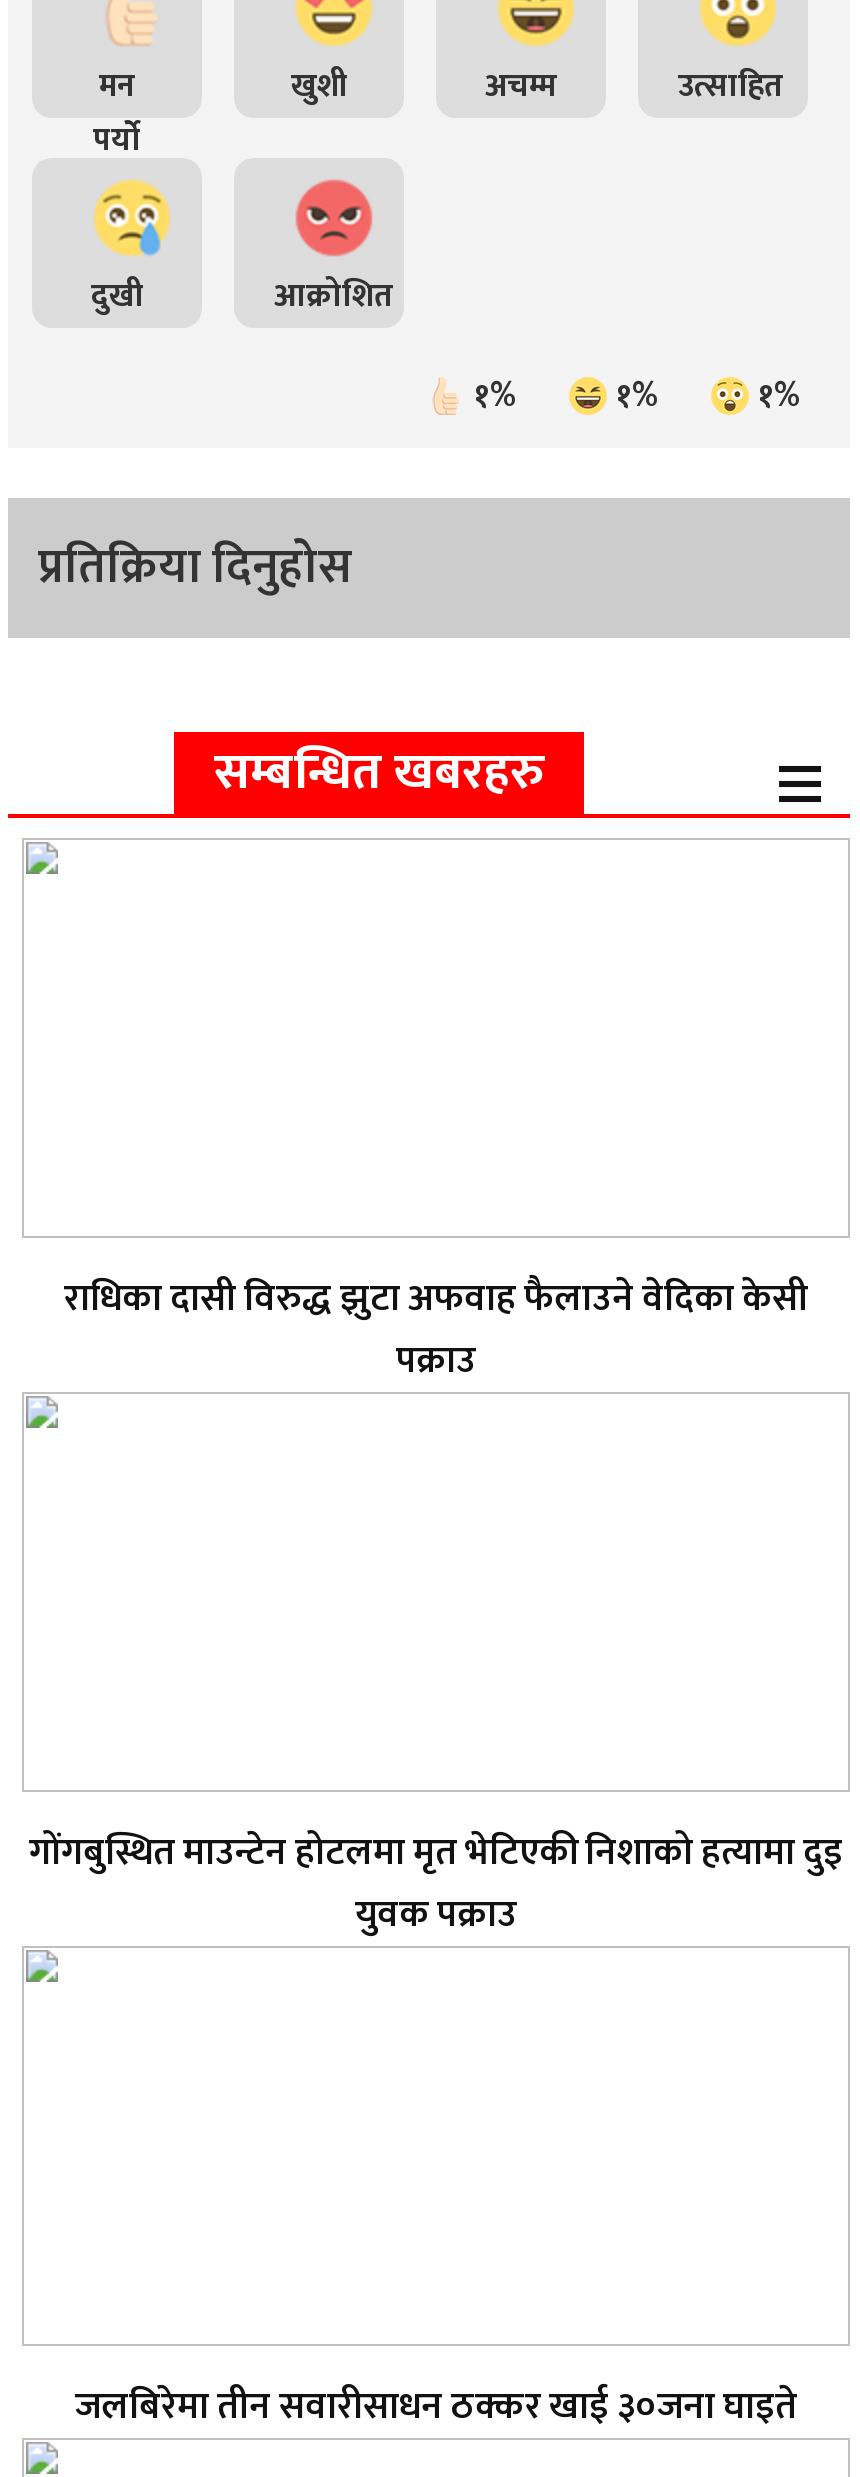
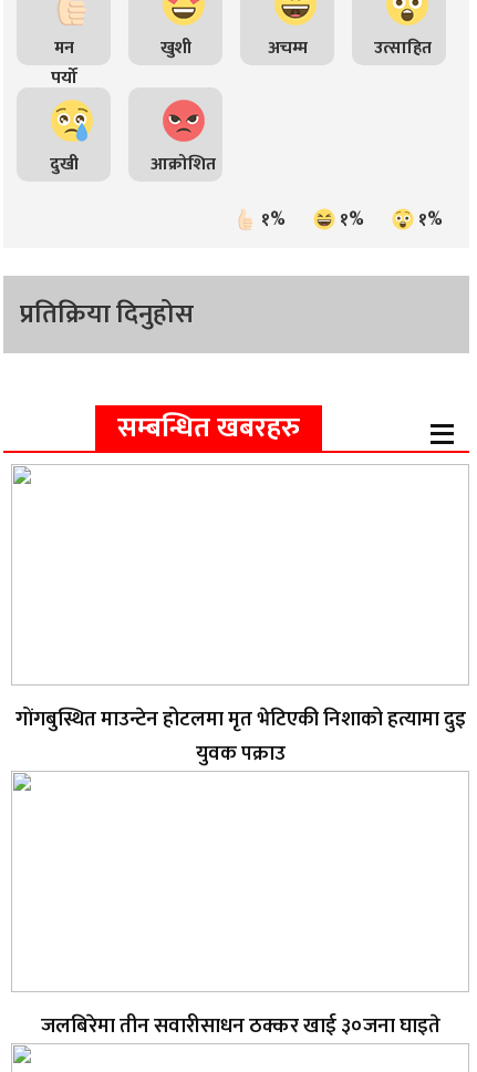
- राधिका दासी विरुद्ध झुटा अफवाह फैलाउने वेदिका केसी
- पक्राउ
